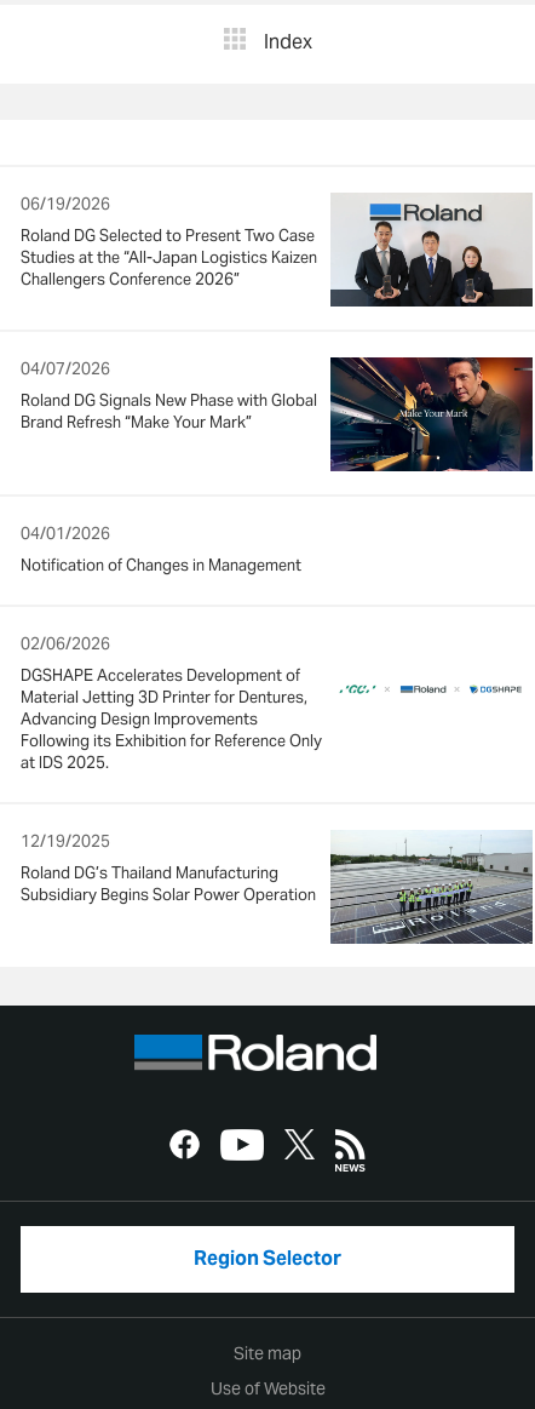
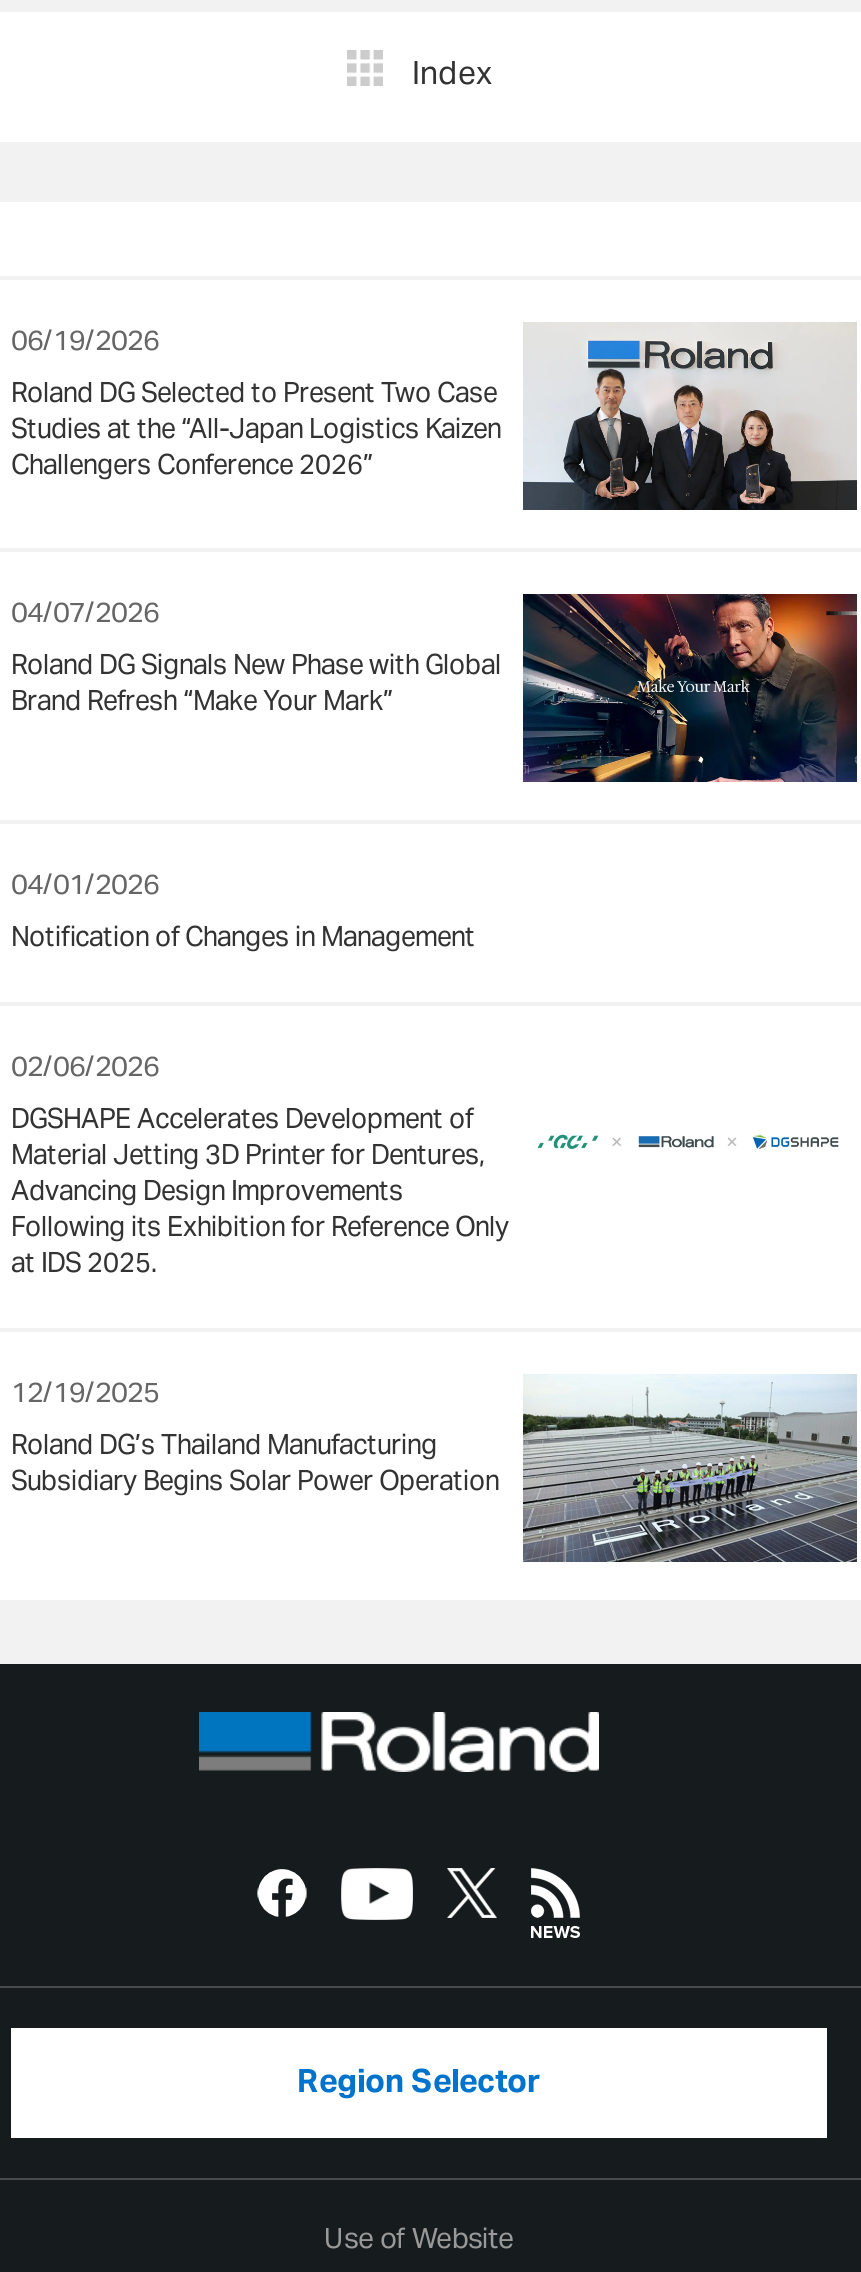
- Site map
